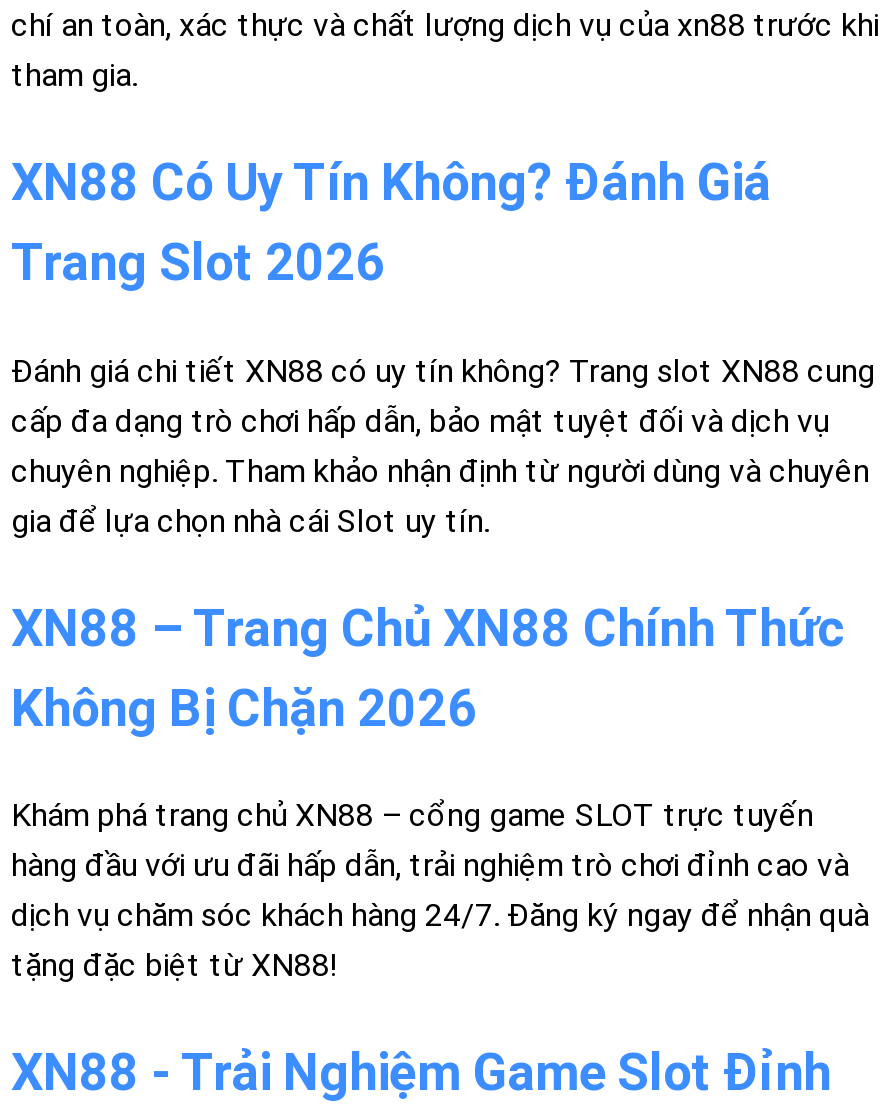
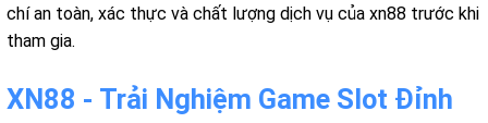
- XN88 Có Uy Tín Không? Đánh Giá
- Trang Slot 2026
- Đánh giá chi tiết XN88 có uy tín không? Trang slot XN88 cung
- cấp đa dạng trò chơi hấp dẫn, bảo mật tuyệt đối và dịch vụ
- chuyên nghiệp. Tham khảo nhận định từ người dùng và chuyên
- gia để lựa chọn nhà cái Slot uy tín.
- XN88 – Trang Chủ XN88 Chính Thức
- Không Bị Chặn 2026
- Khám phá trang chủ XN88 – cổng game SLOT trực tuyến
- hàng đầu với ưu đãi hấp dẫn, trải nghiệm trò chơi đỉnh cao và
- dịch vụ chăm sóc khách hàng 24/7. Đăng ký ngay để nhận quà
- tặng đặc biệt từ XN88!
